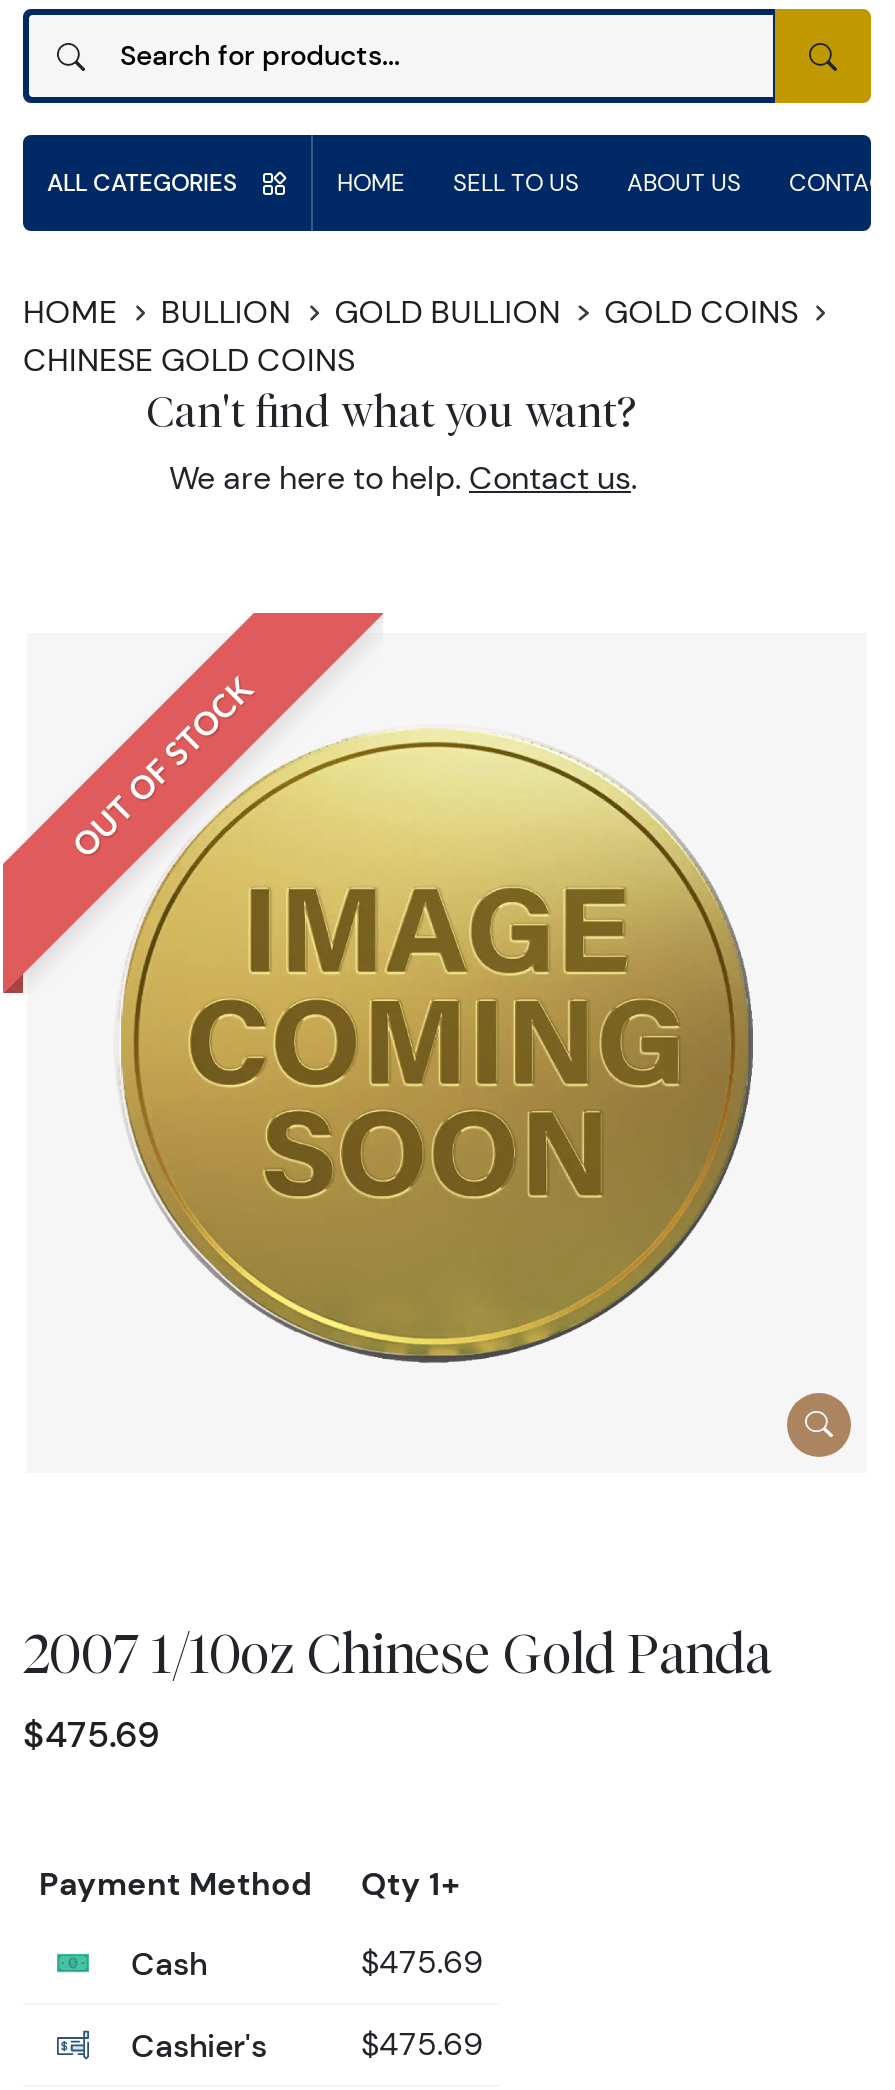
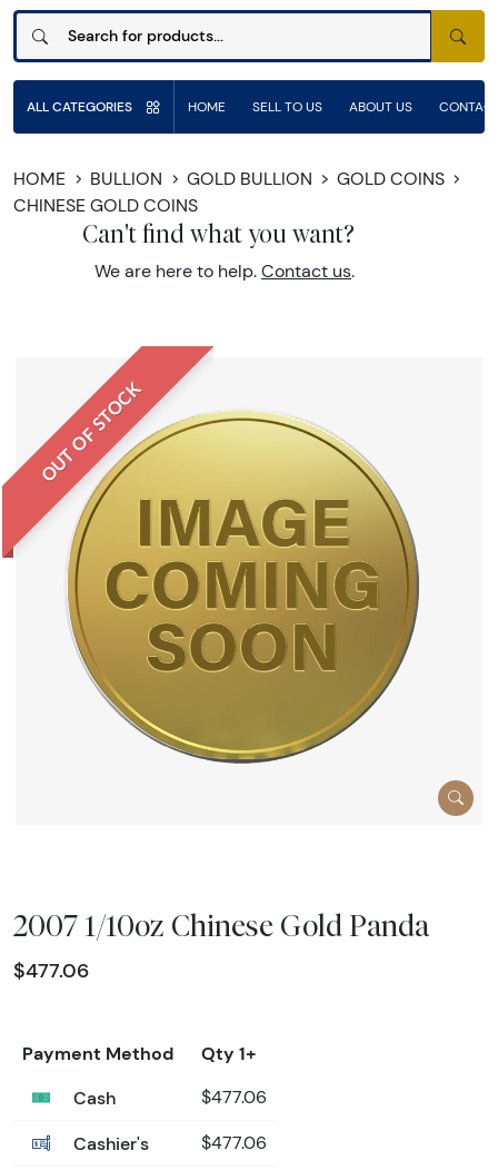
- $475.69
+ $477.06

- $475.69
+ $477.06

- $475.69
+ $477.06
